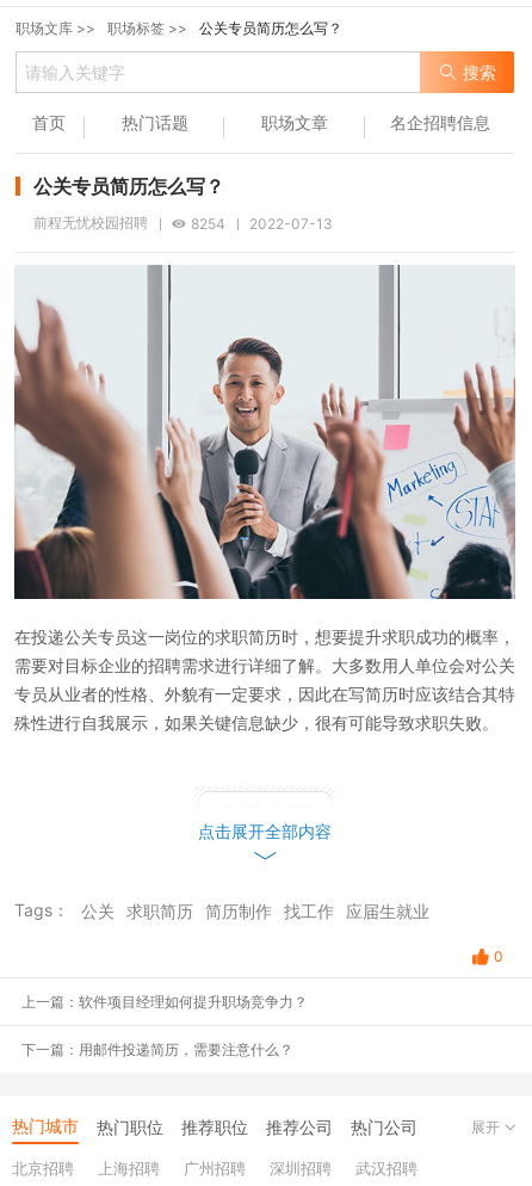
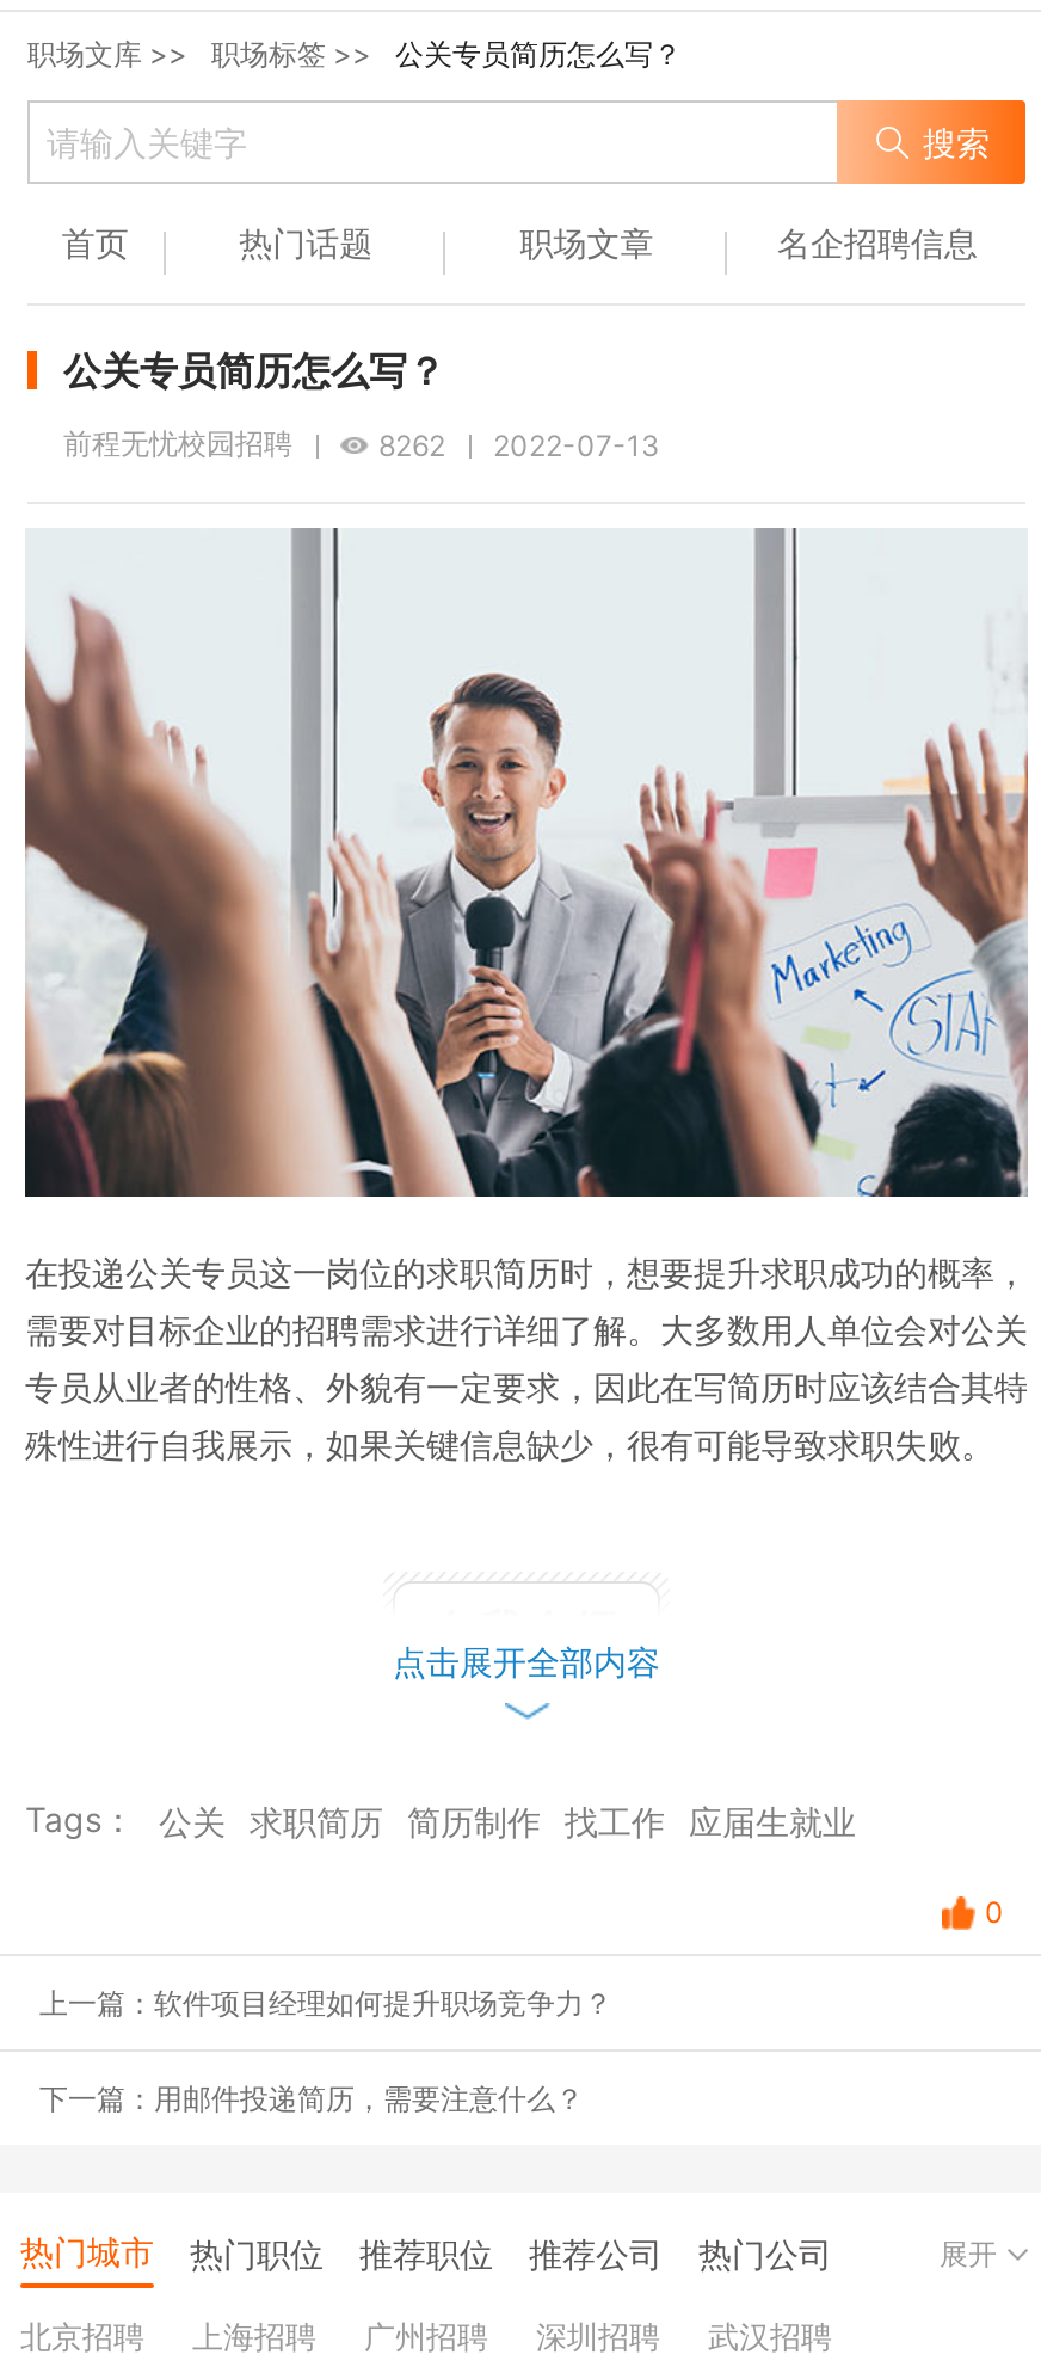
- 8254 2022-07-13
+ 8262 2022-07-13
